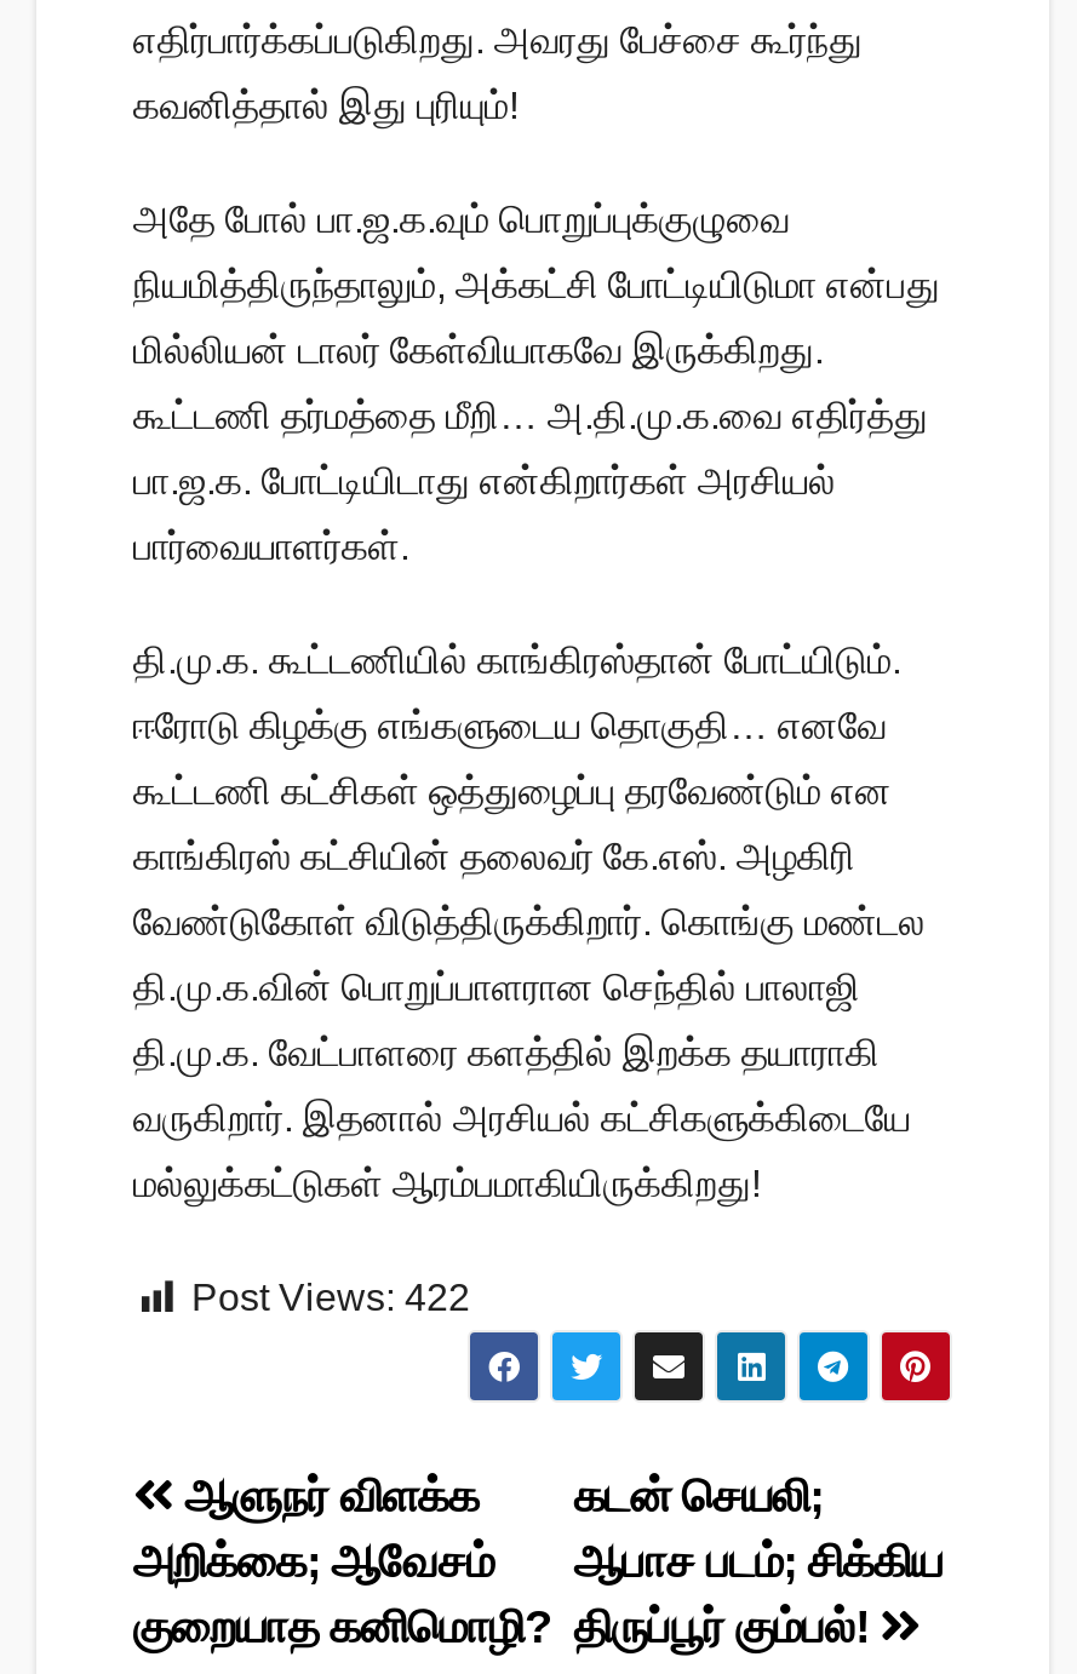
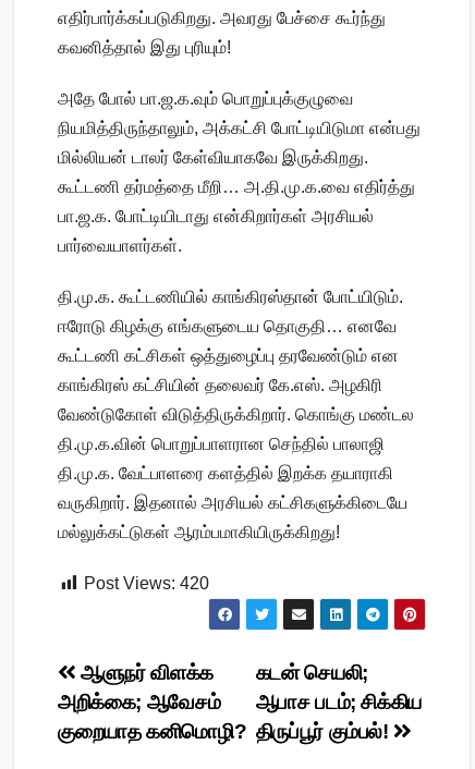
- Post Views: 422
+ Post Views: 420
